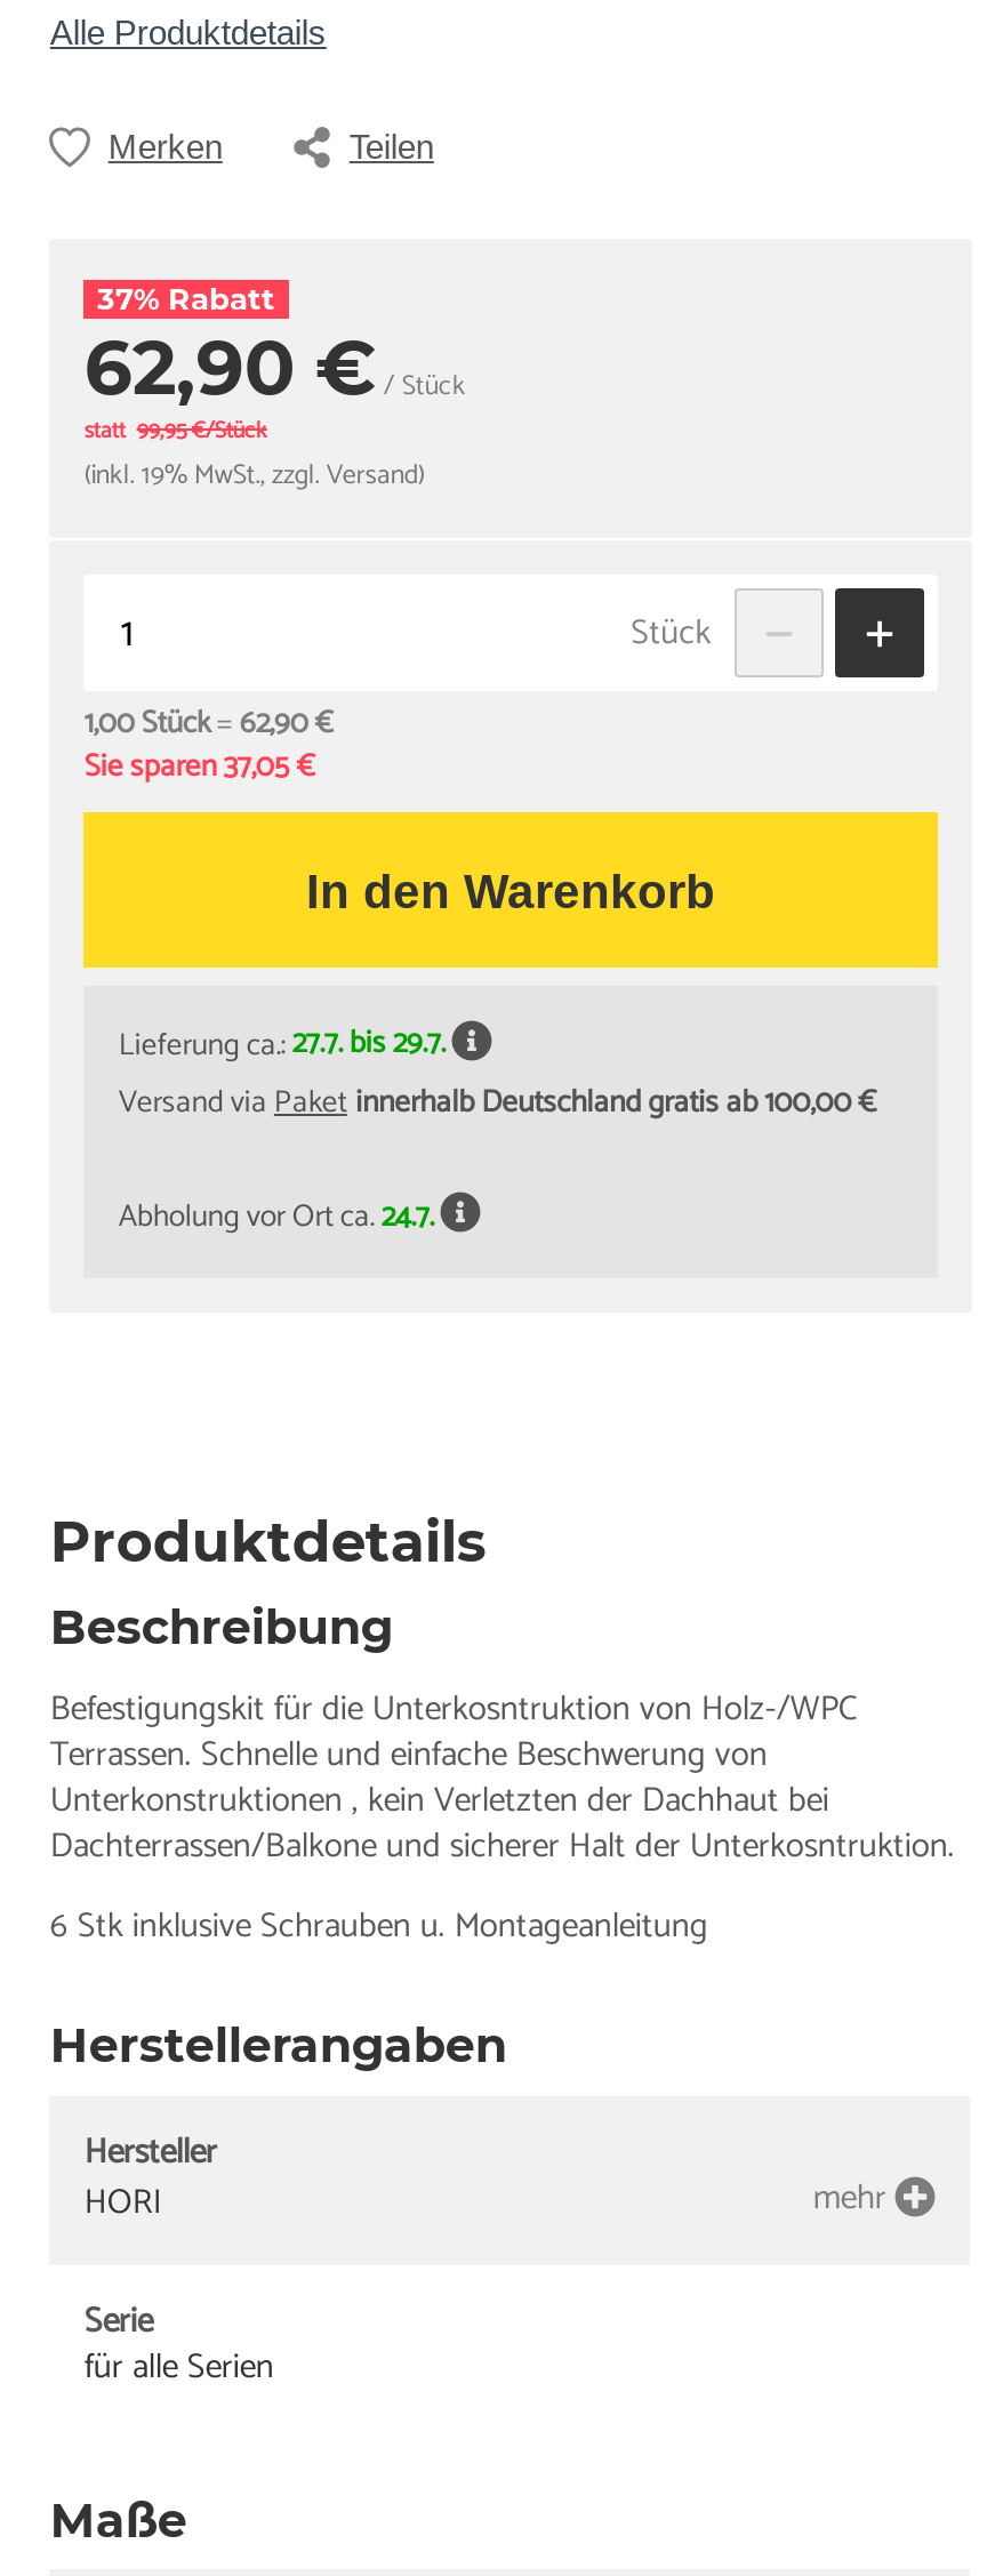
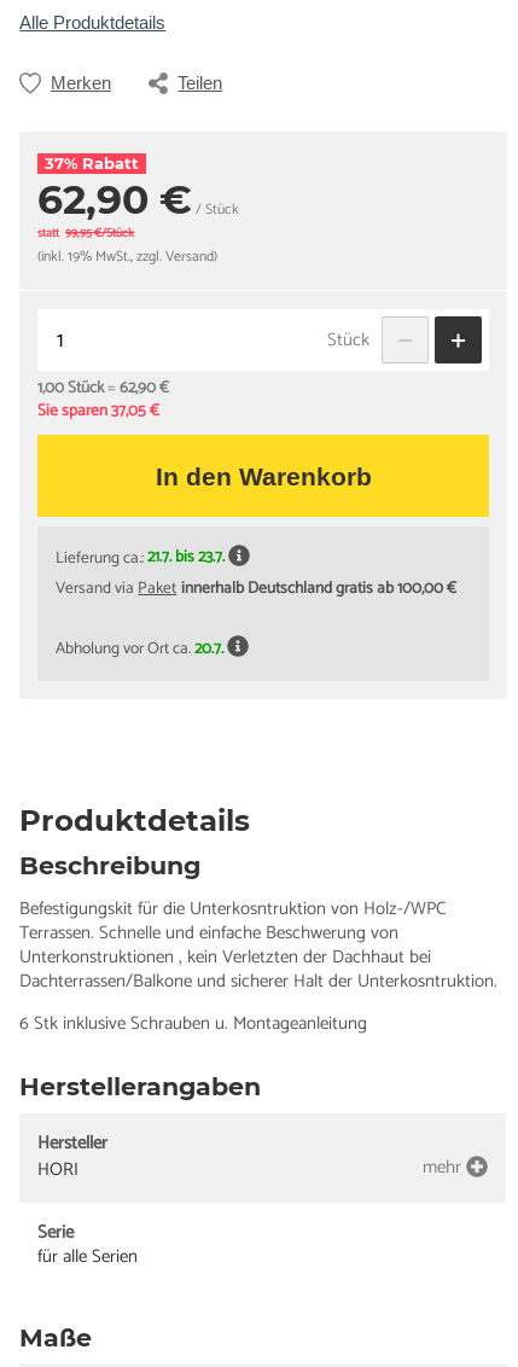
- Lieferung ca.:27.7. bis 29.7.
+ Lieferung ca.:21.7. bis 23.7.

- Abholung vor Ort ca.24.7.
+ Abholung vor Ort ca.20.7.
